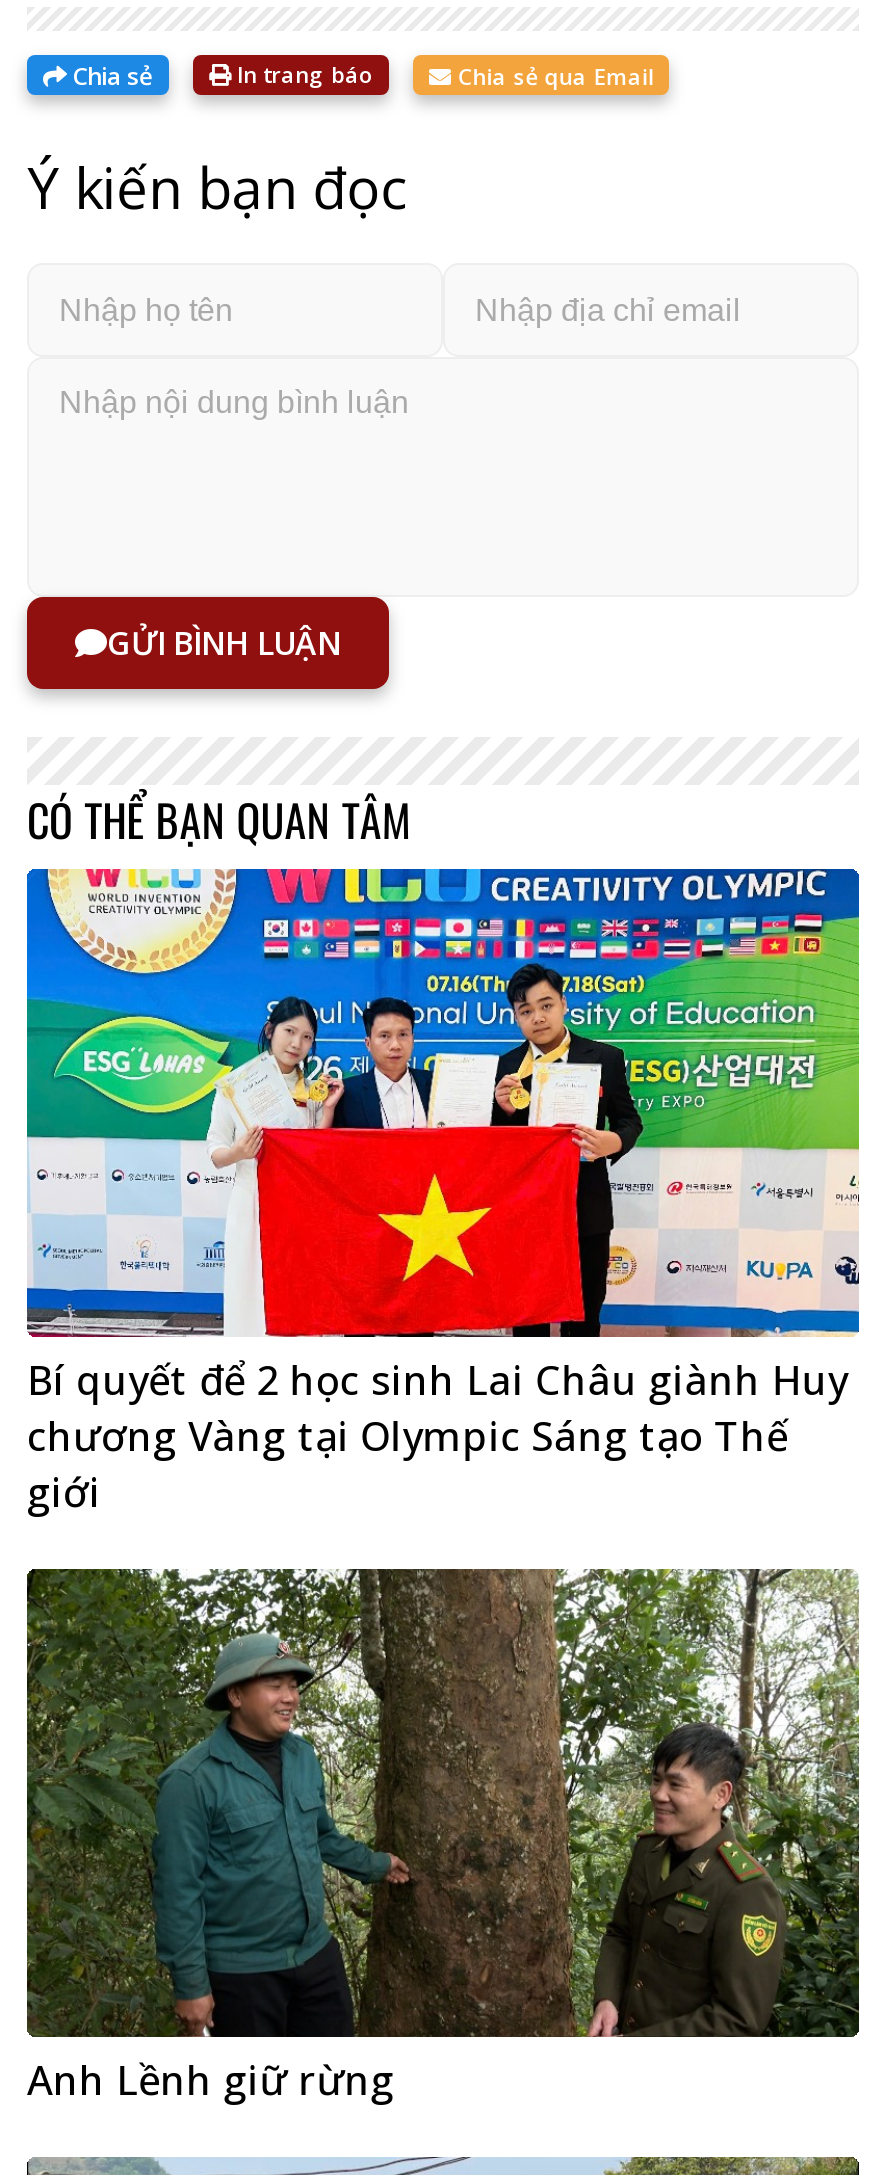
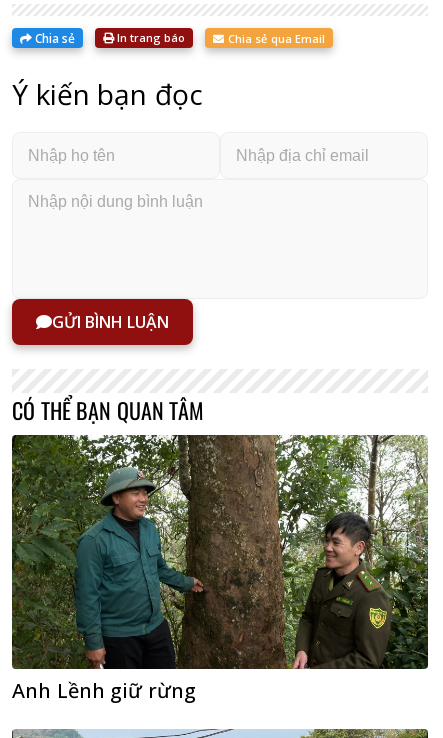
- [image]
- Bí quyết để 2 học sinh Lai Châu giành Huy
- chương Vàng tại Olympic Sáng tạo Thế
- giới
